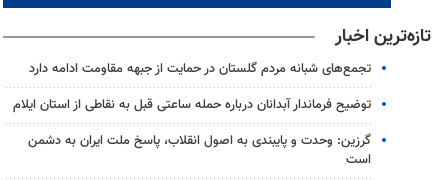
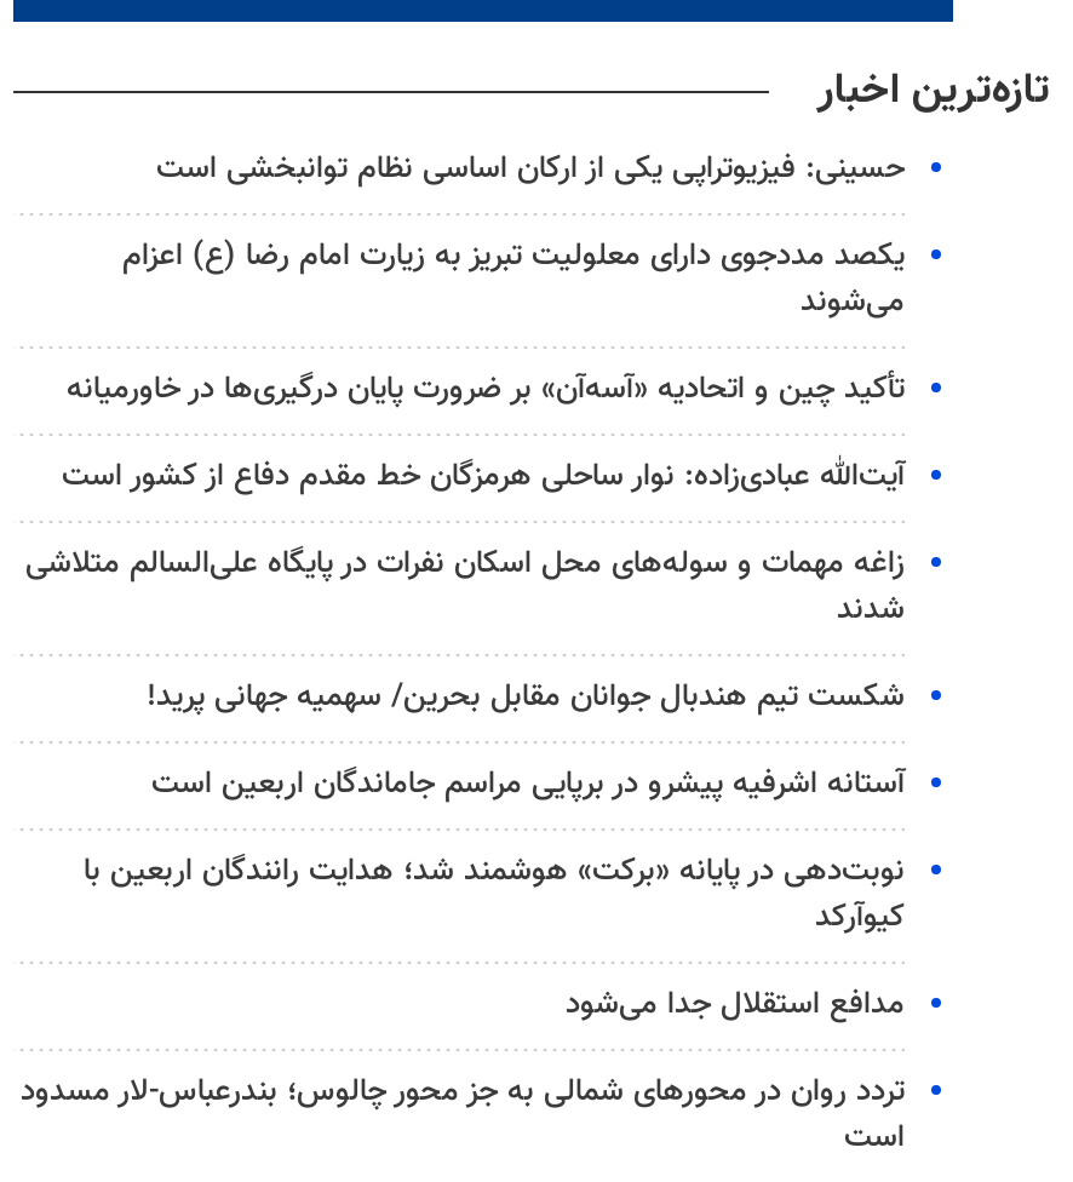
- تجمع‌های شبانه مردم گلستان در حمایت از جبهه مقاومت ادامه دارد
- توضیح فرماندار آبدانان درباره حمله ساعتی قبل به نقاطی از استان ایلام
- گرزین: وحدت و پایبندی به اصول انقلاب، پاسخ ملت ایران به دشمن
+ حسینی: فیزیوتراپی یکی از ارکان اساسی نظام توانبخشی است
+ یکصد مددجوی دارای معلولیت تبریز به زیارت امام رضا (ع) اعزام
+ می‌شوند
+ تأکید چین و اتحادیه «آسه‌آن» بر ضرورت پایان درگیری‌ها در خاورمیانه
+ آیت‌الله عبادی‌زاده: نوار ساحلی هرمزگان خط مقدم دفاع از کشور است
+ زاغه مهمات و سوله‌های محل اسکان نفرات در پایگاه علی‌السالم متلاشی
+ شدند
+ شکست تیم هندبال جوانان مقابل بحرین/ سهمیه جهانی پرید!
+ آستانه اشرفیه پیشرو در برپایی مراسم جاماندگان اربعین است
+ نوبت‌دهی در پایانه «برکت» هوشمند شد؛ هدایت رانندگان اربعین با
+ کیوآرکد
+ مدافع استقلال جدا می‌شود
+ تردد روان در محورهای شمالی به جز محور چالوس؛ بندرعباس-لار مسدود
